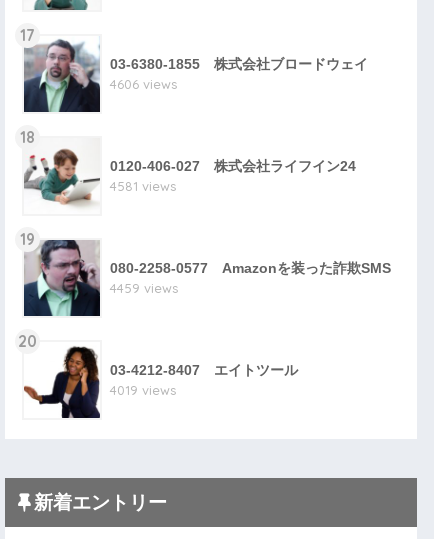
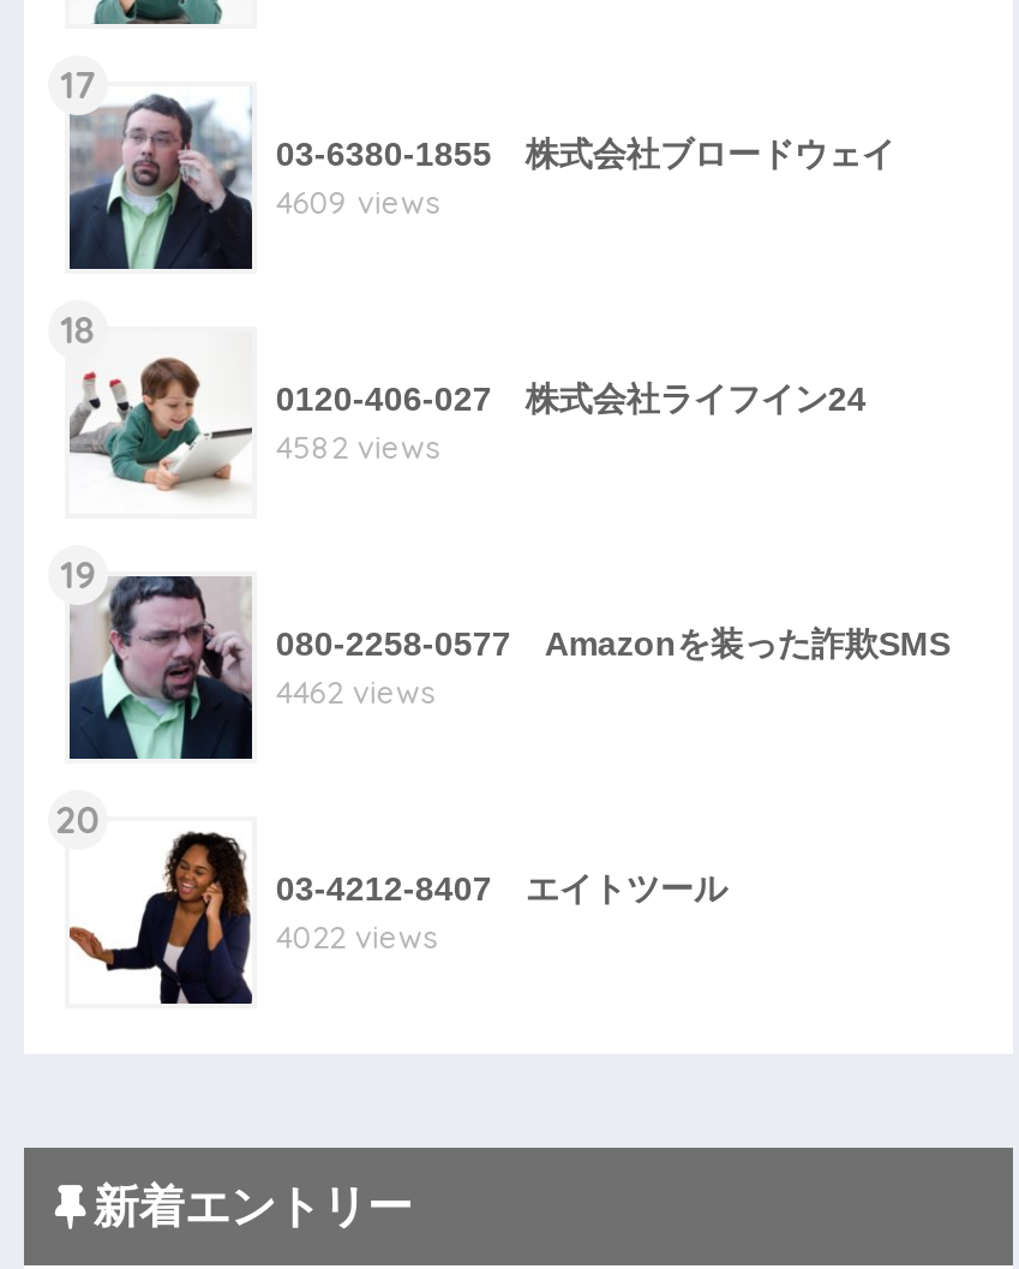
- 4606 views
+ 4609 views

- 4581 views
+ 4582 views

- 4459 views
+ 4462 views

- 4019 views
+ 4022 views
